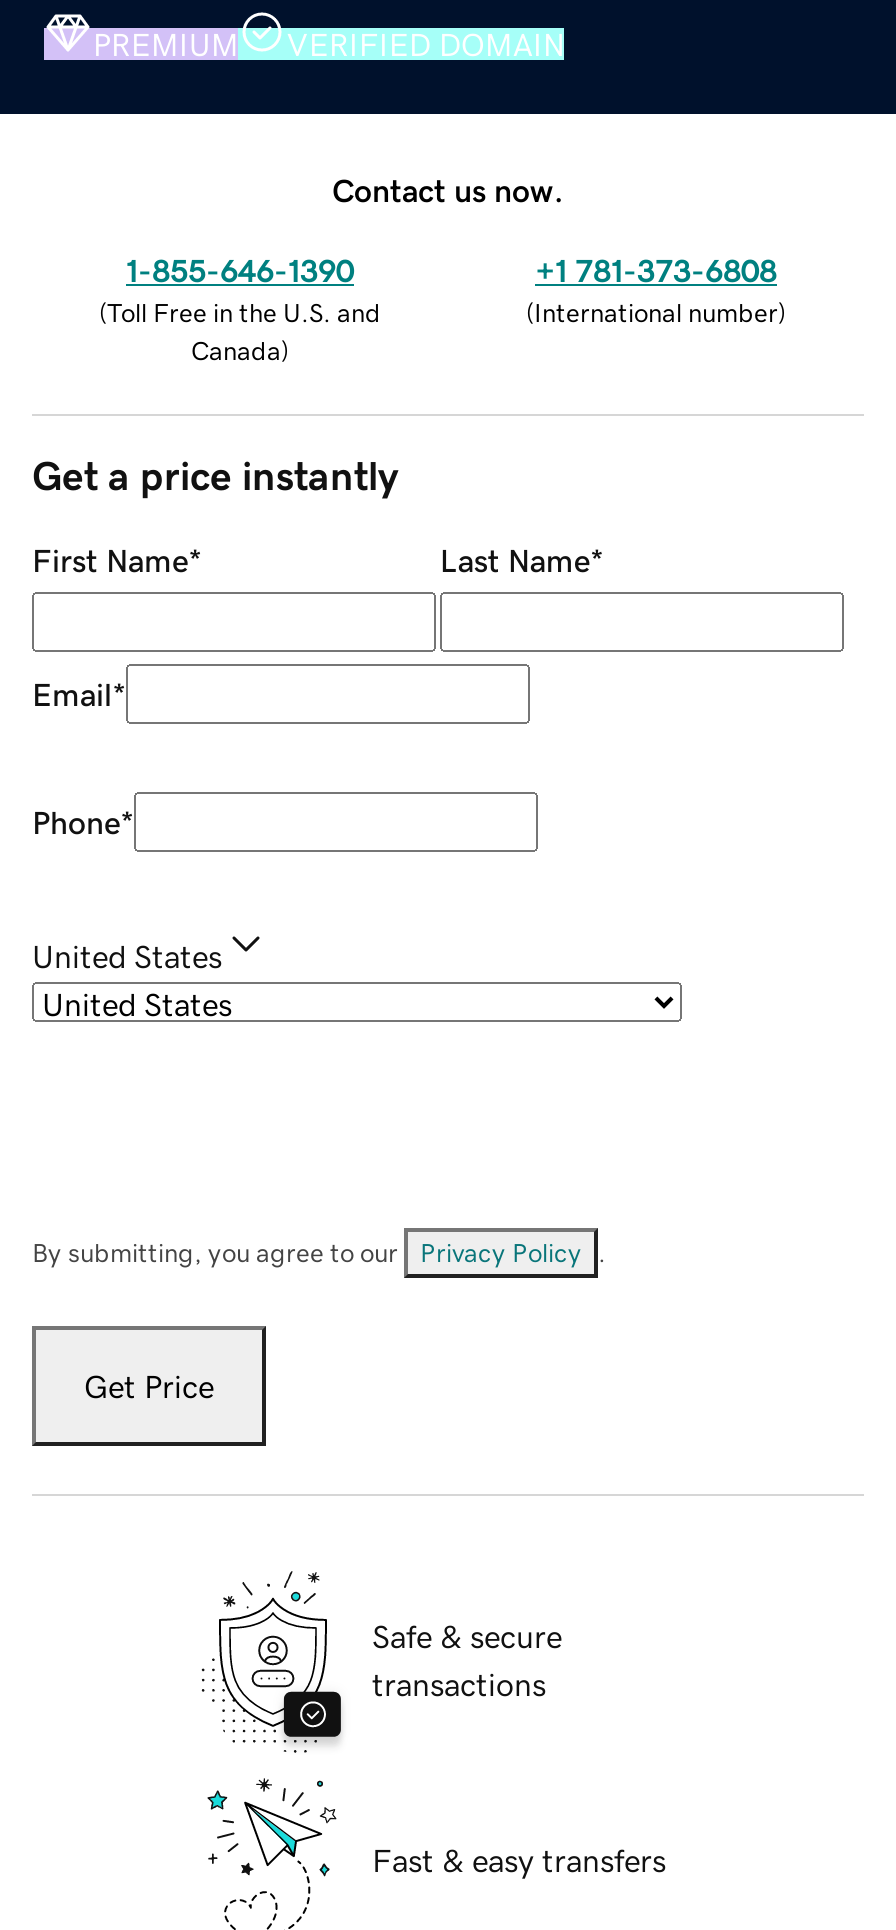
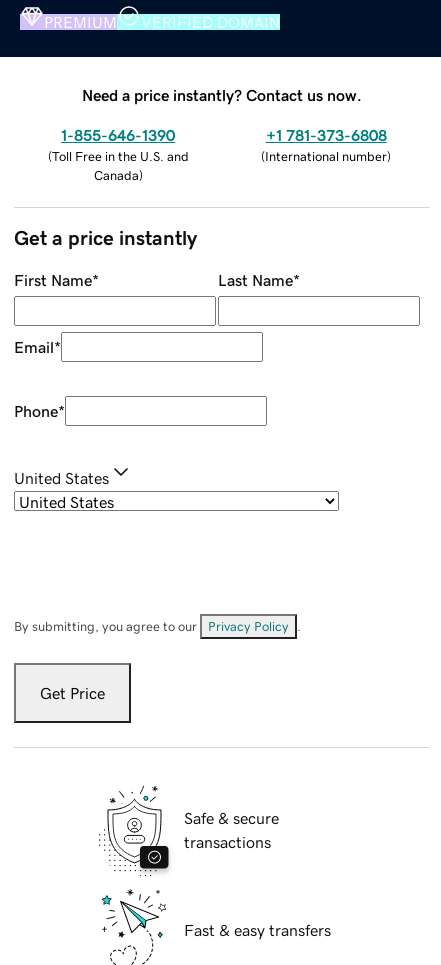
- Contact us now.
+ Need a price instantly? Contact us now.
